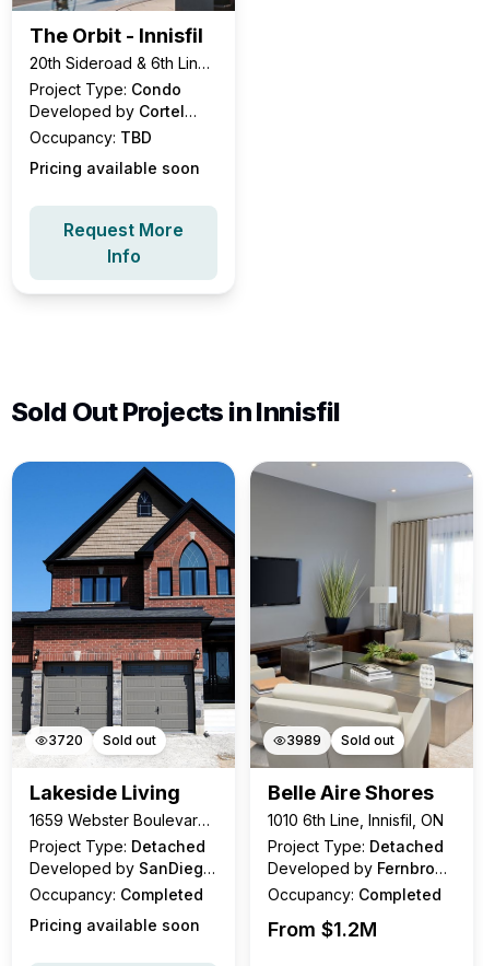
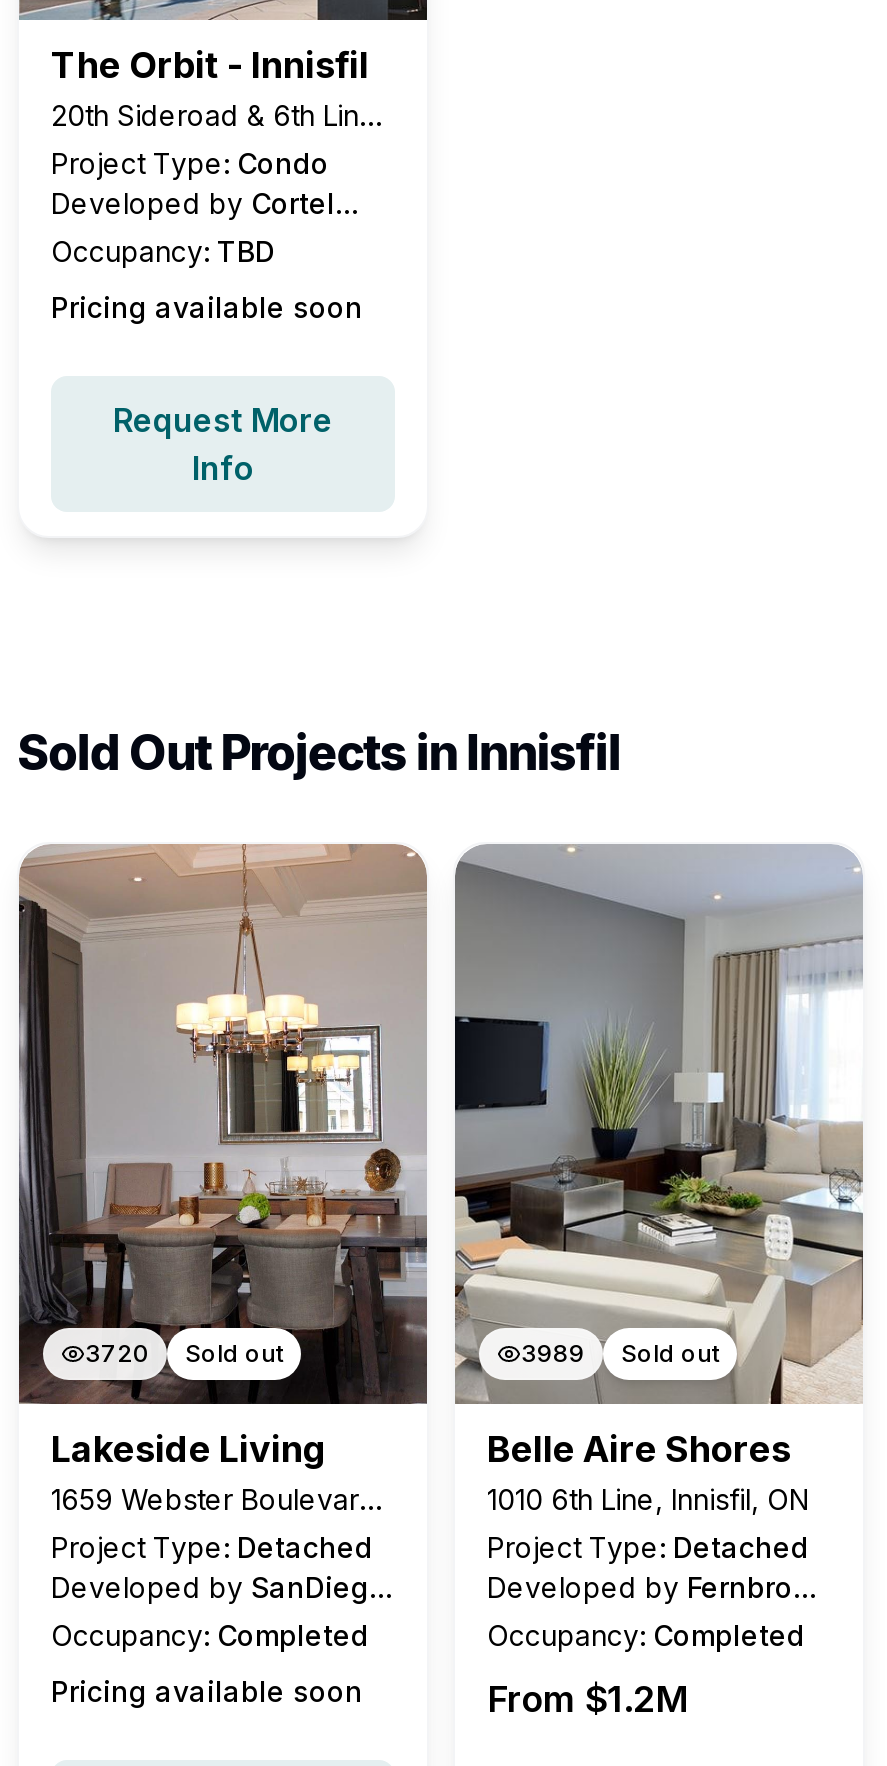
- [image]
+ [image]
